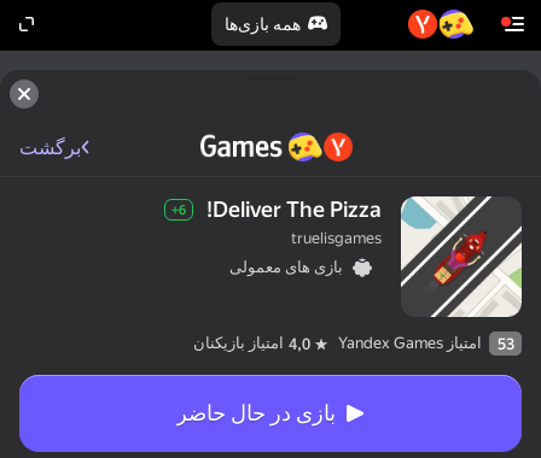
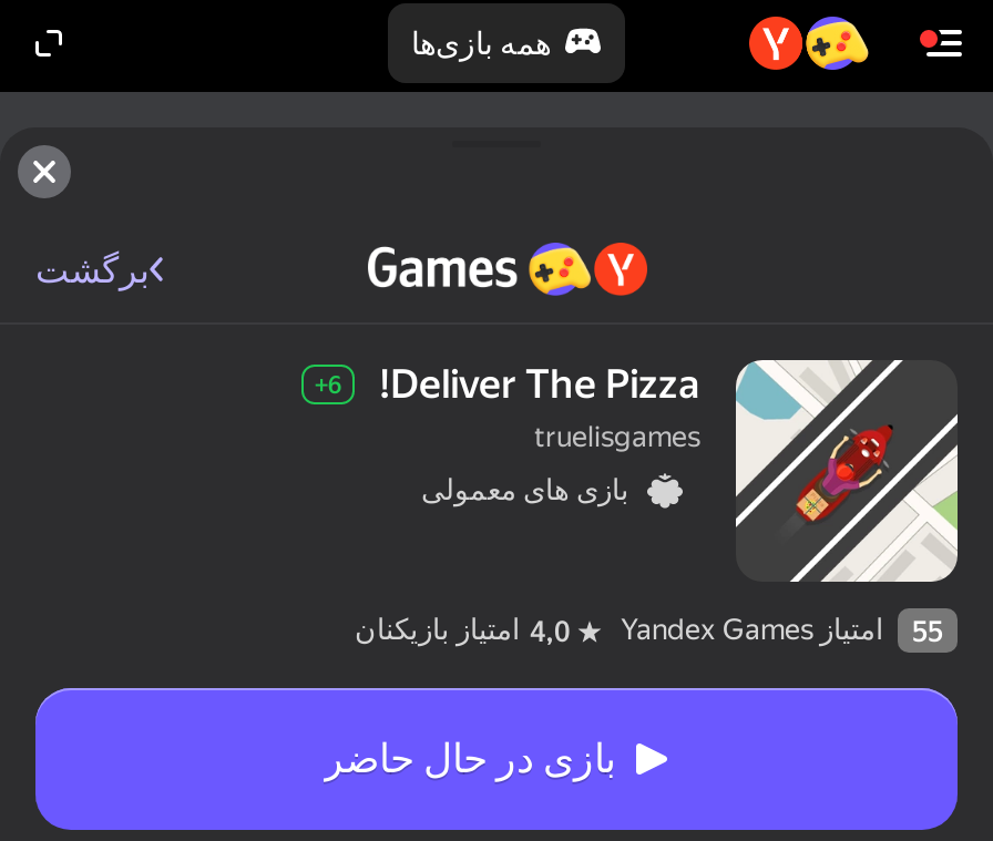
- 53
+ 55
